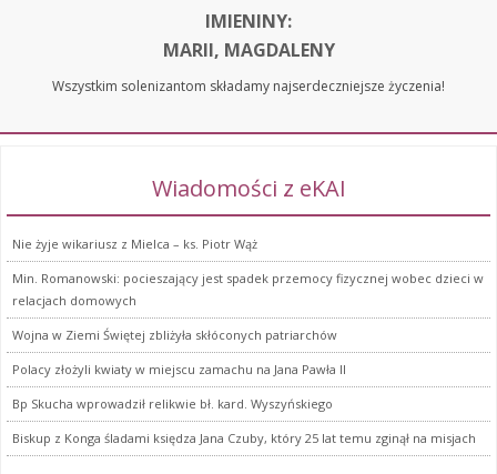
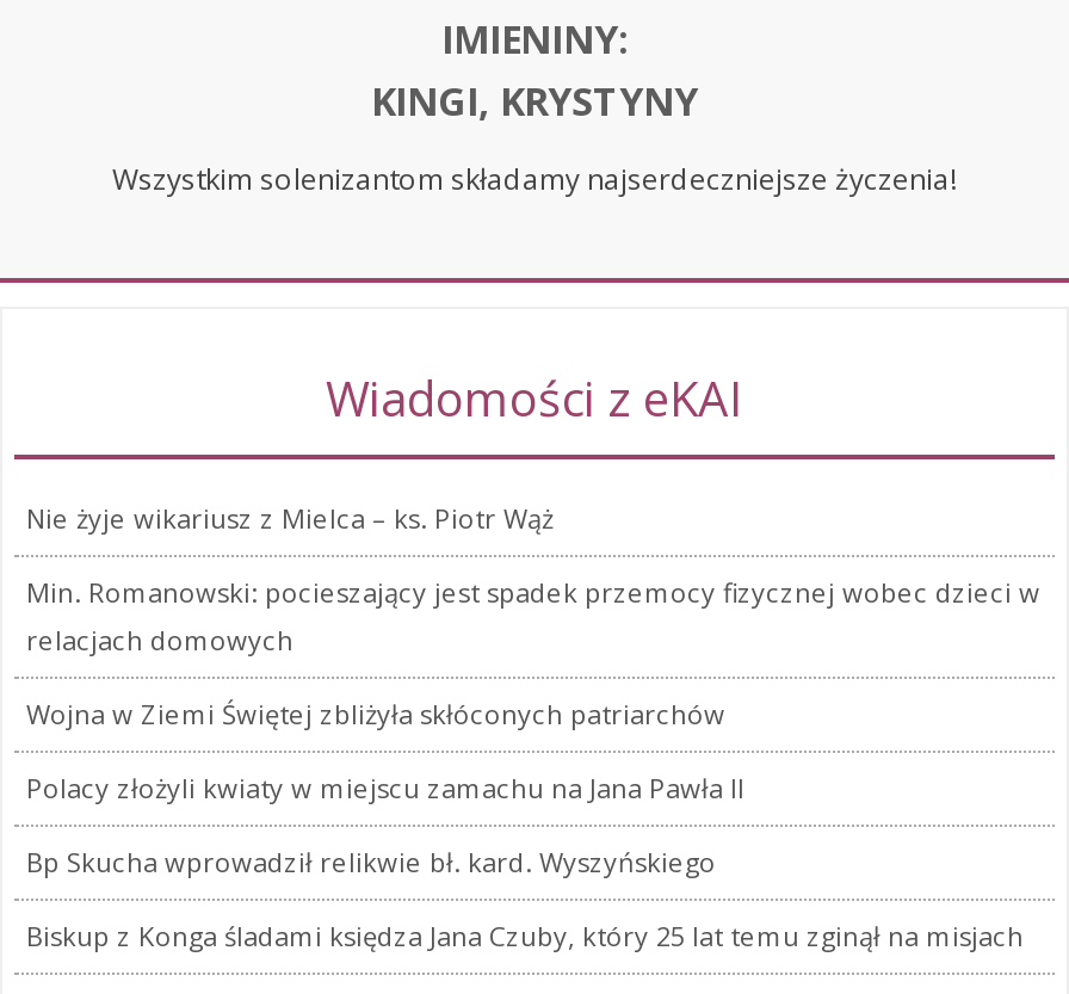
- MARII, MAGDALENY
+ KINGI, KRYSTYNY
